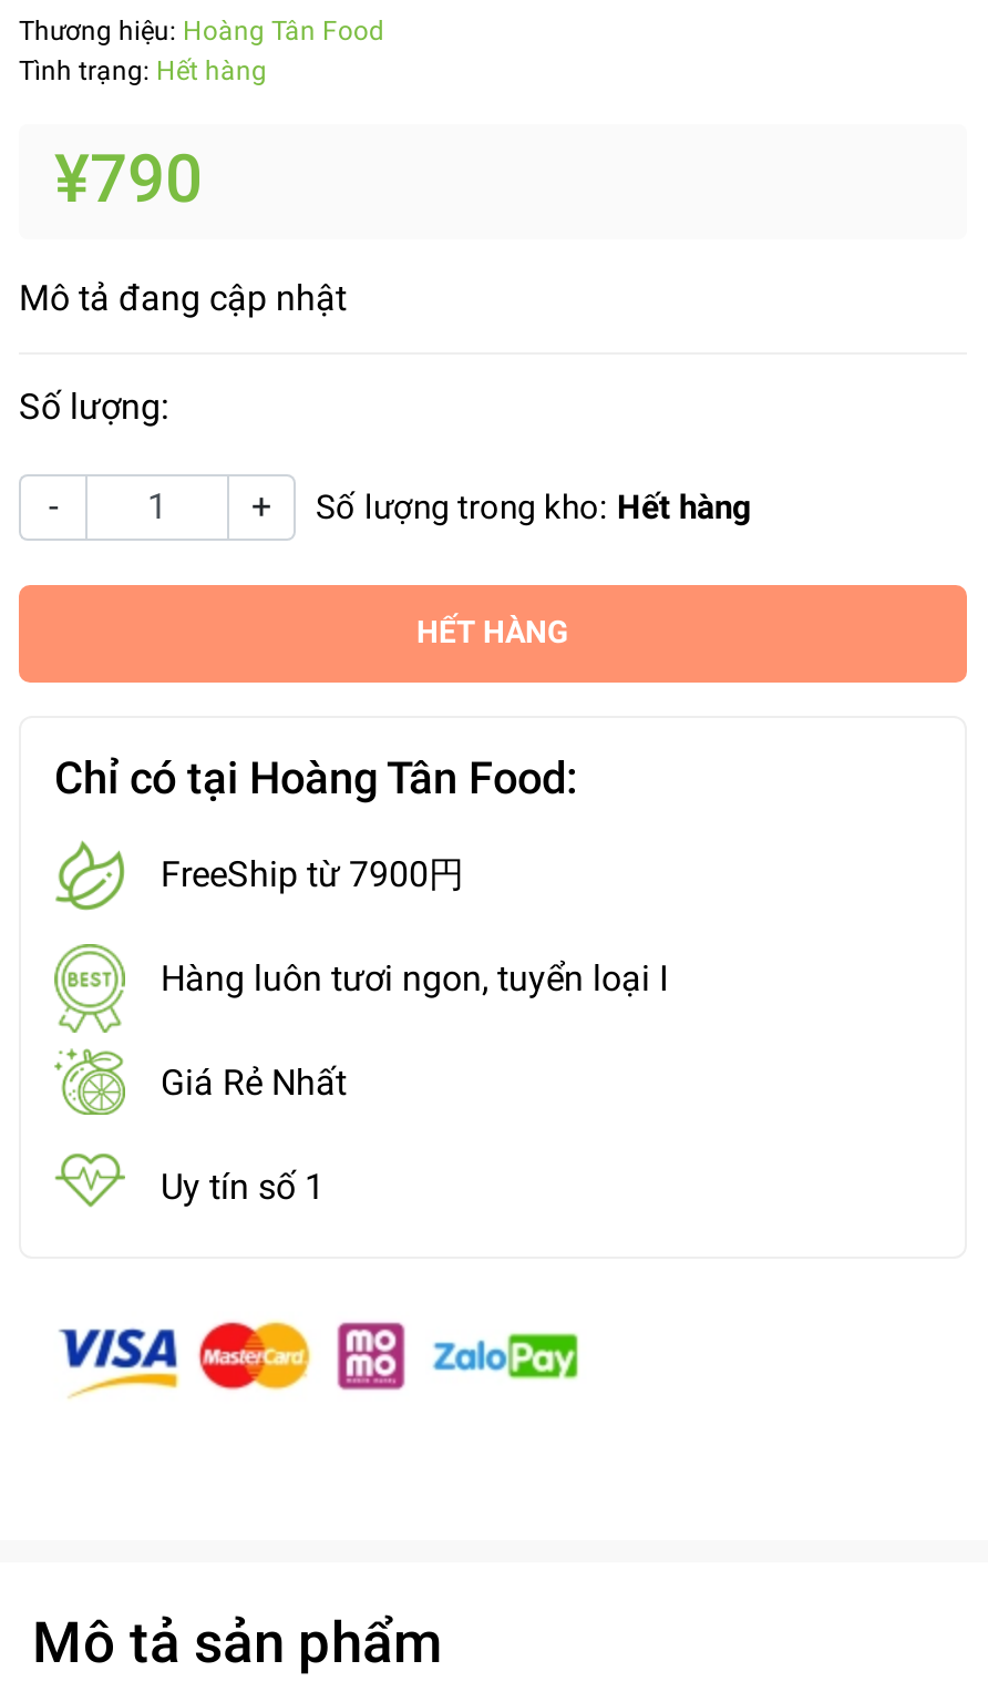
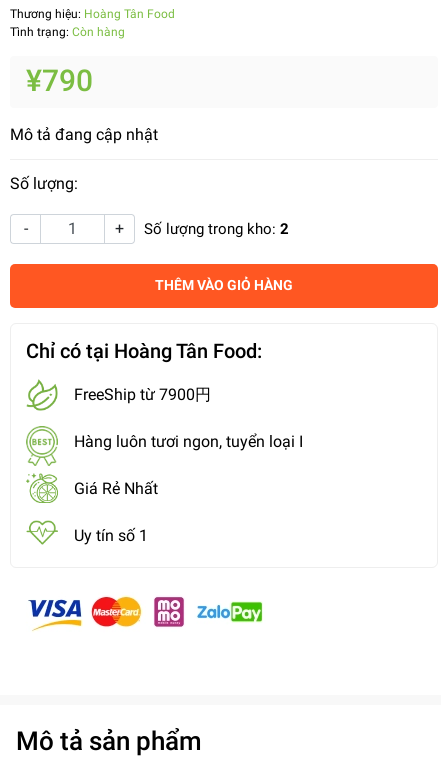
- Tình trạng: Hết hàng
+ Tình trạng: Còn hàng

- Số lượng trong kho: Hết hàng
+ Số lượng trong kho: 2

- HẾT HÀNG
+ THÊM VÀO GIỎ HÀNG
